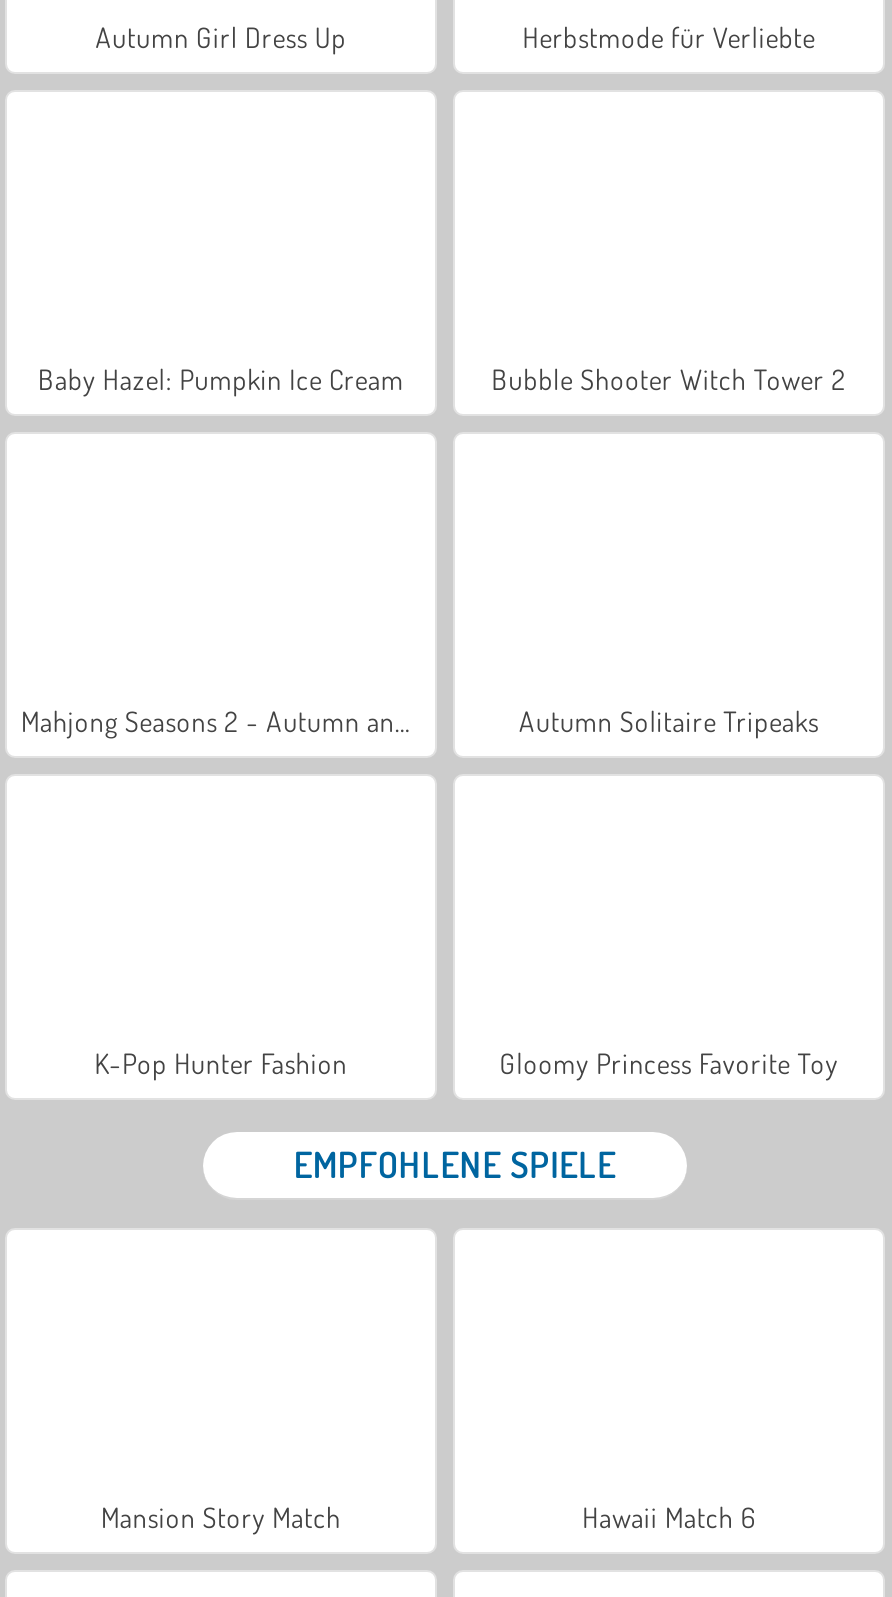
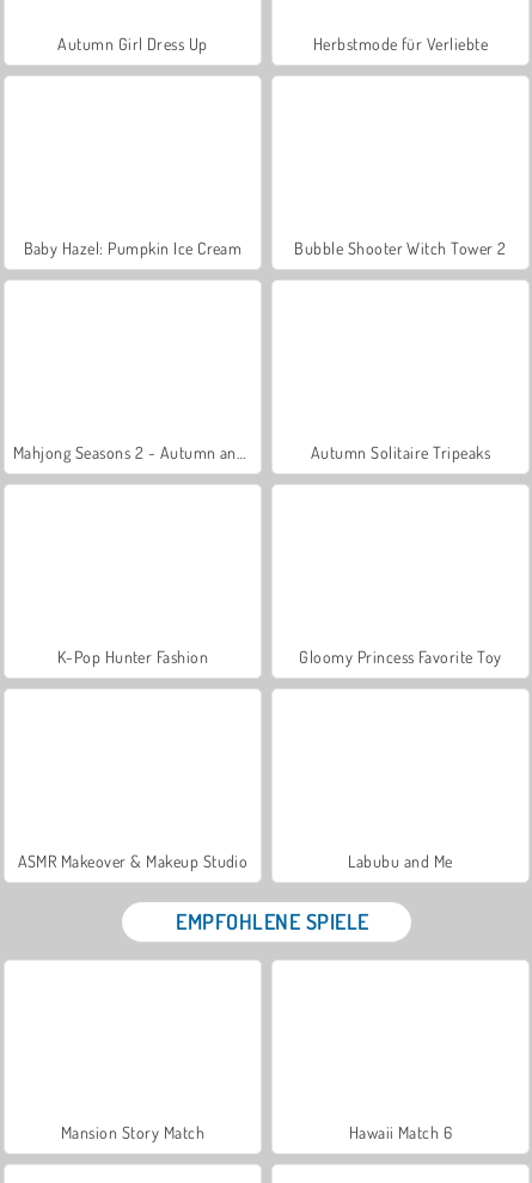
+ ASMR Makeover & Makeup Studio
+ Labubu and Me
